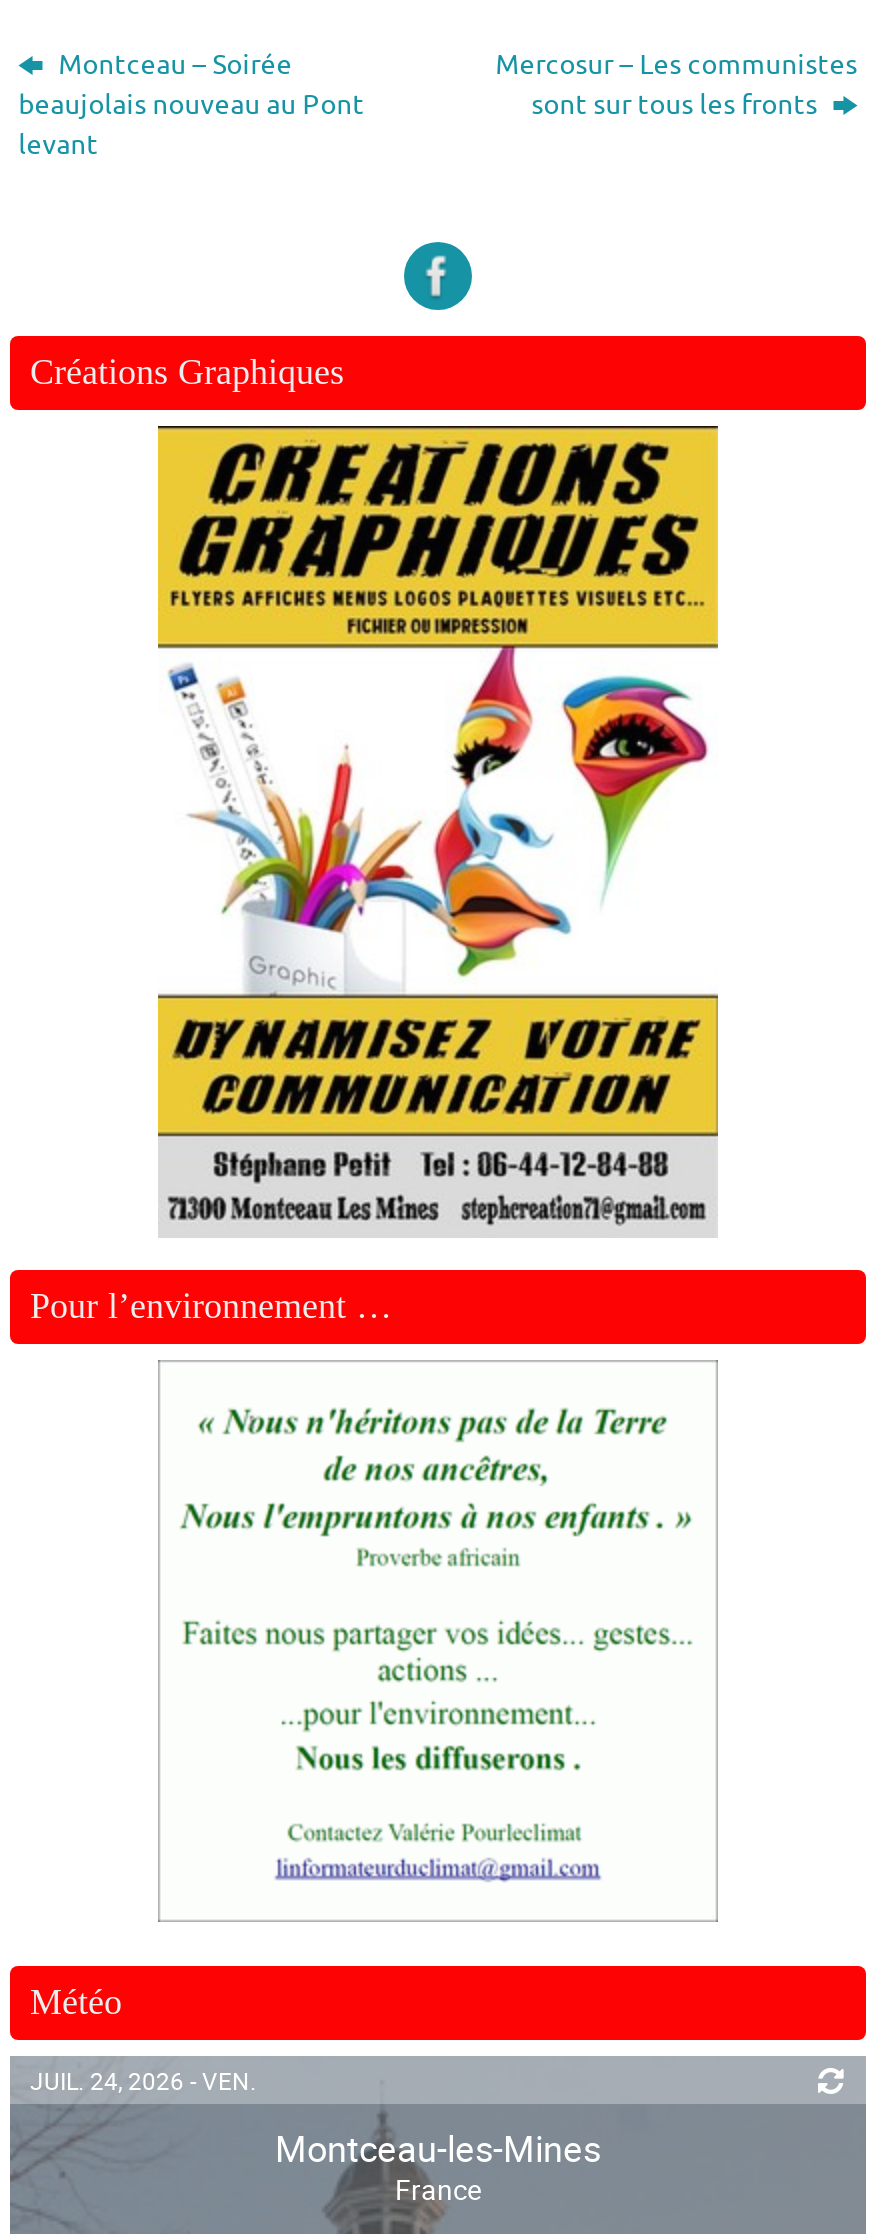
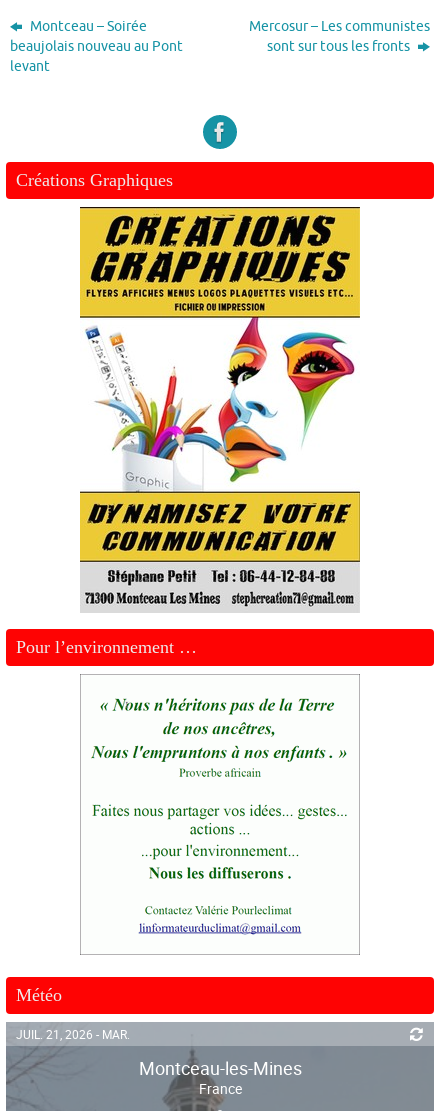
- JUIL. 24, 2026 - VEN.
+ JUIL. 21, 2026 - MAR.
